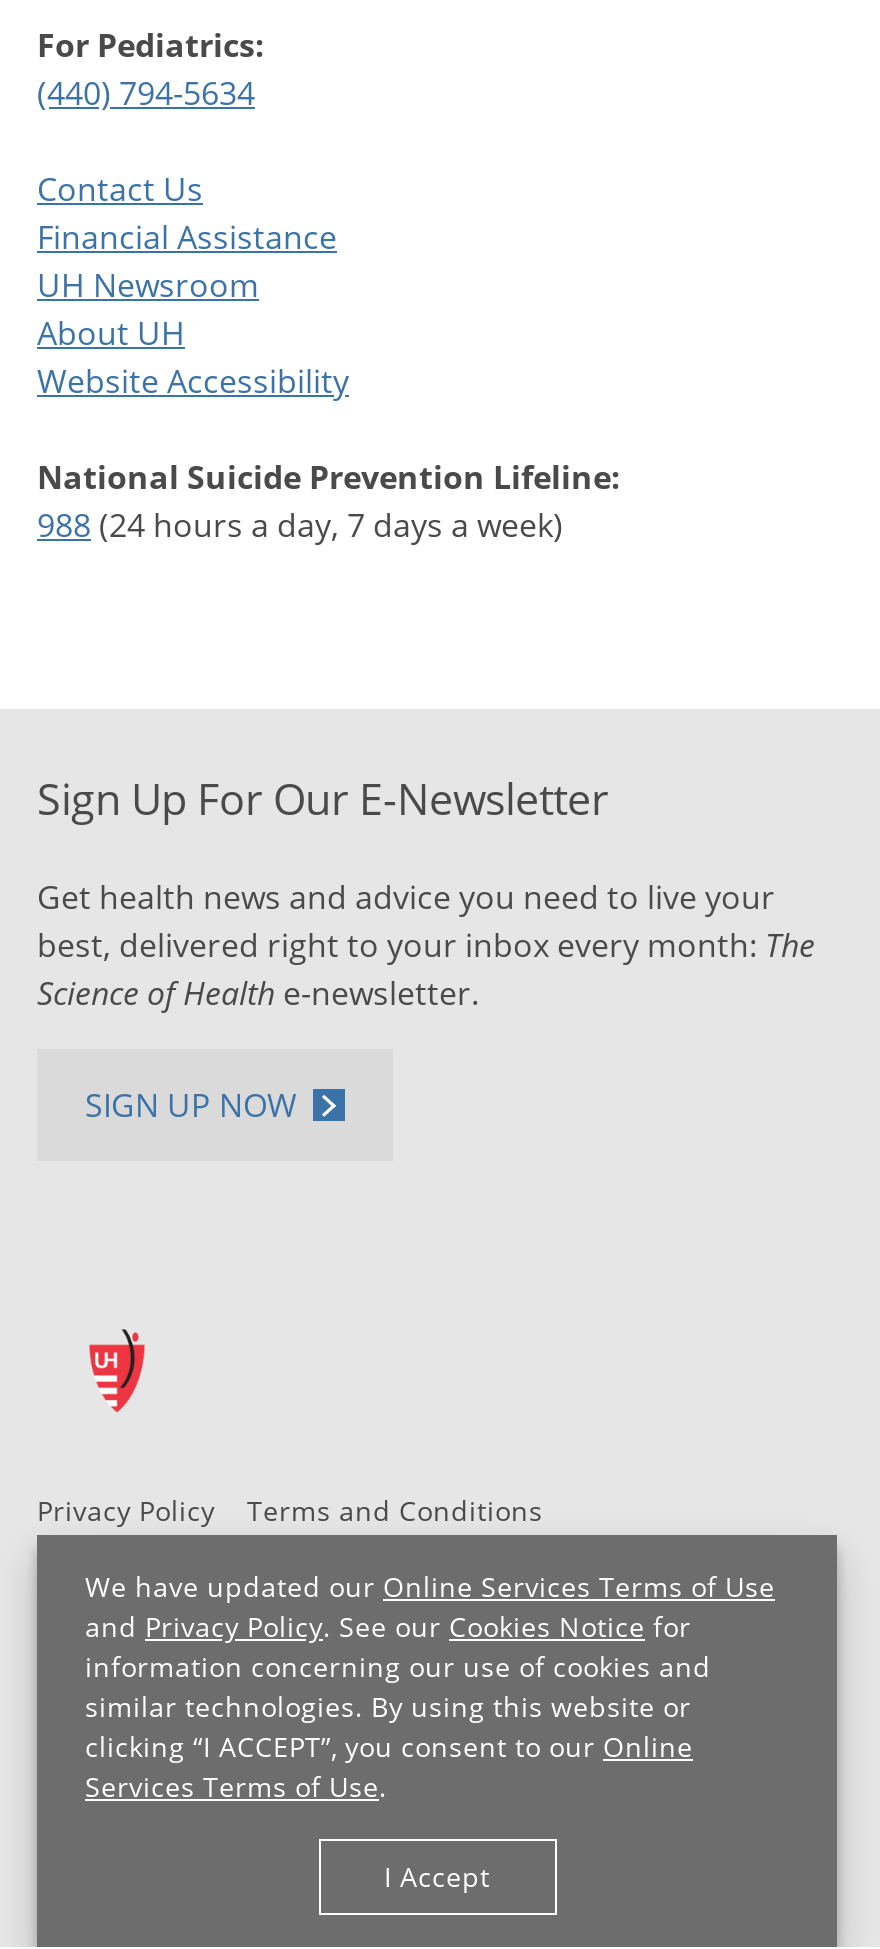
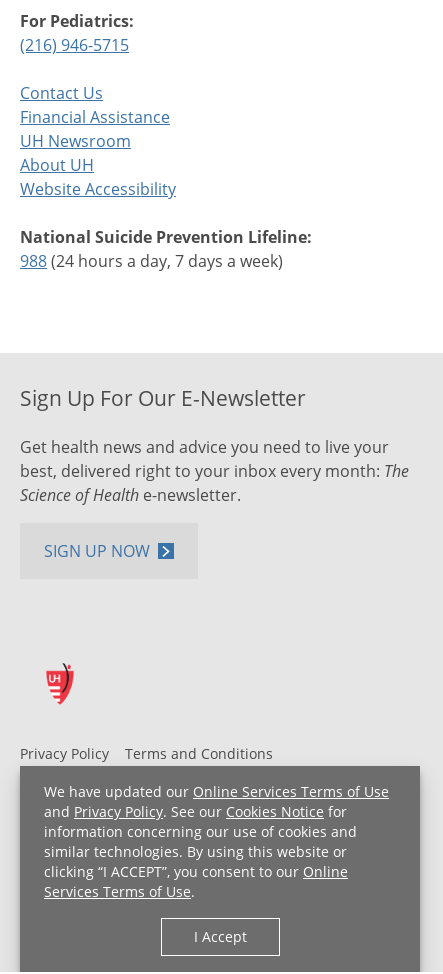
- (440) 794-5634
+ (216) 946-5715
